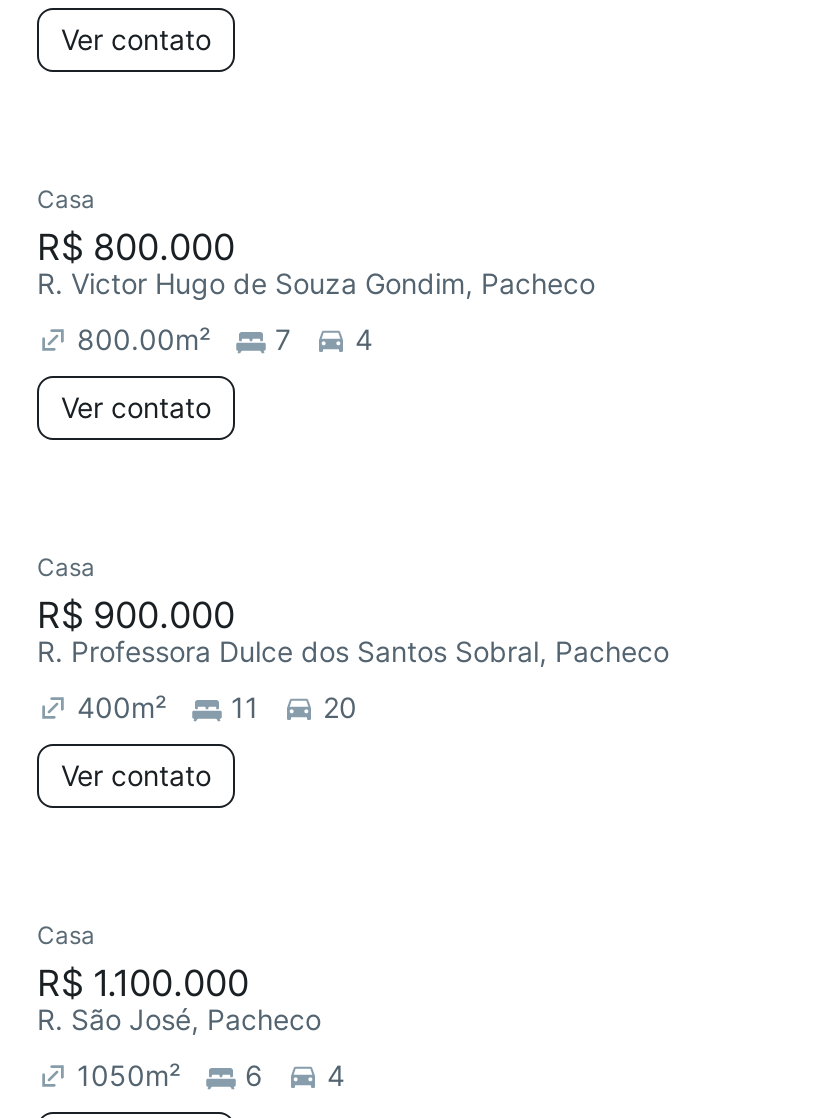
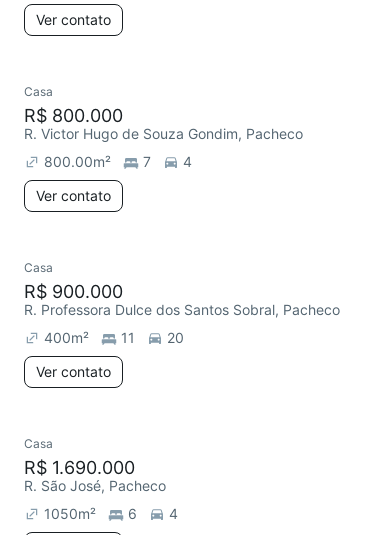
- R$ 1.100.000
+ R$ 1.690.000
